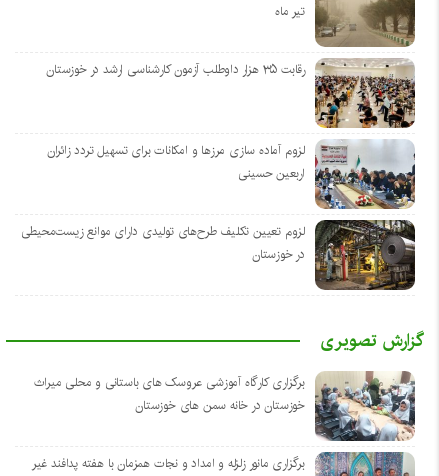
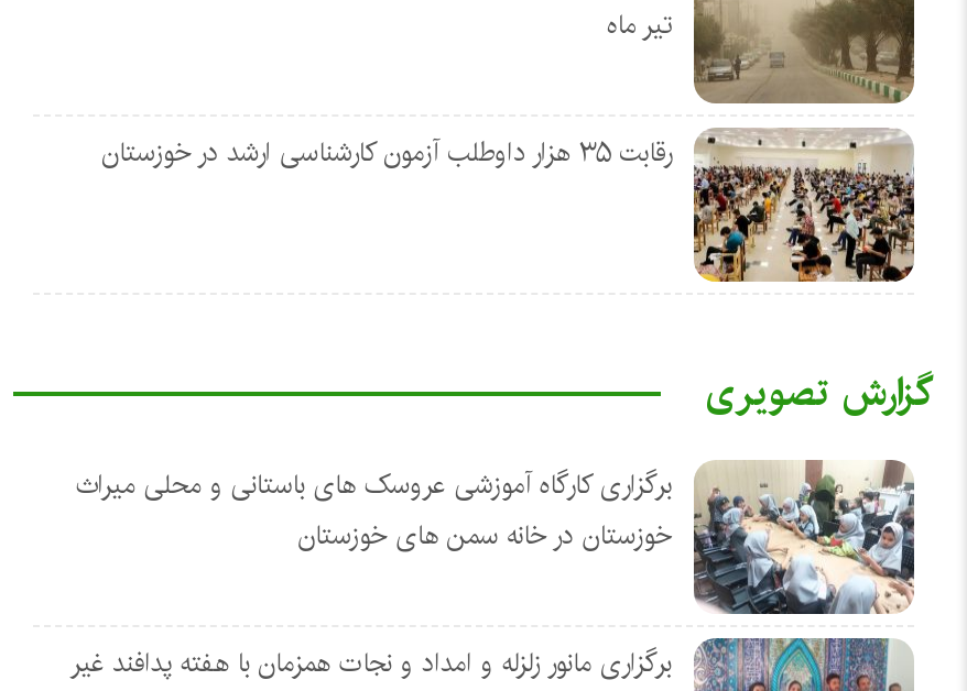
- [image]
- لزوم آماده سازی مرز‌ها و امکانات برای تسهیل تردد زائران
- اربعین حسینی
- لزوم تعیین تکلیف طرح‌های تولیدی دارای موانع زیست‌محیطی
- در خوزستان

- [image]
